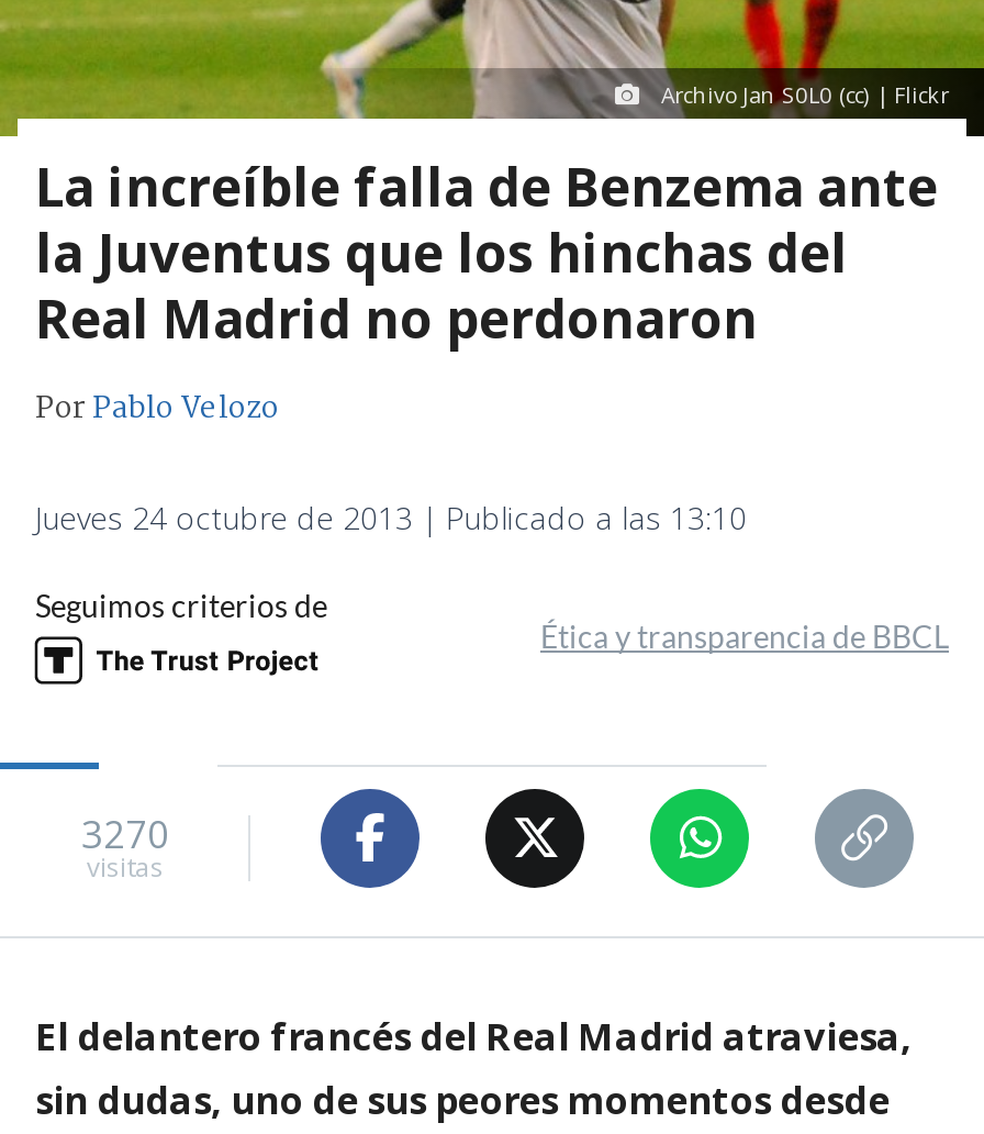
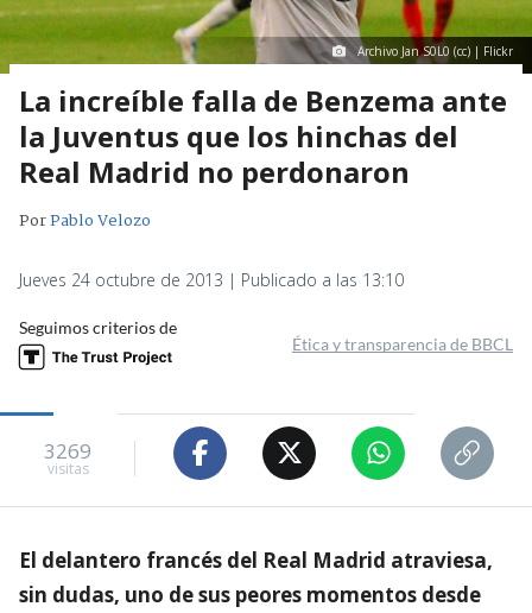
- 3270
+ 3269
